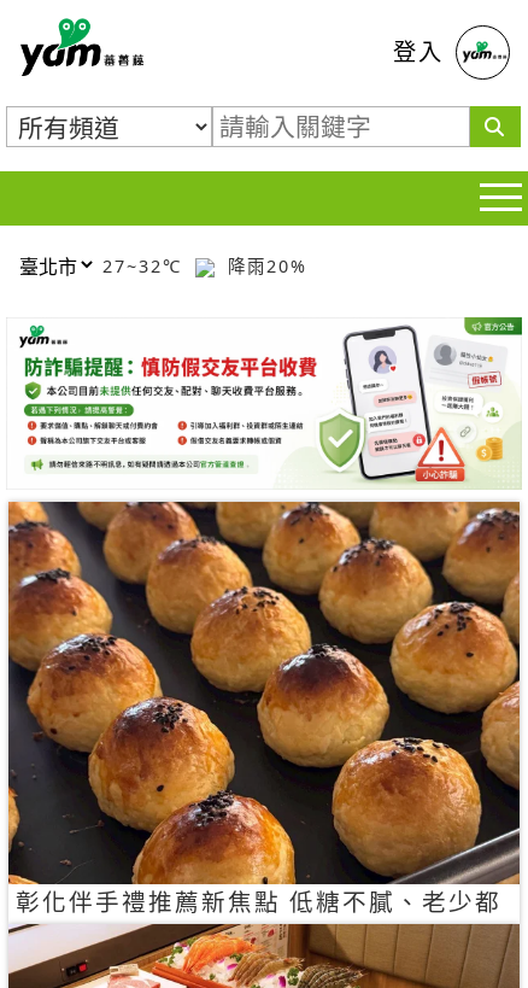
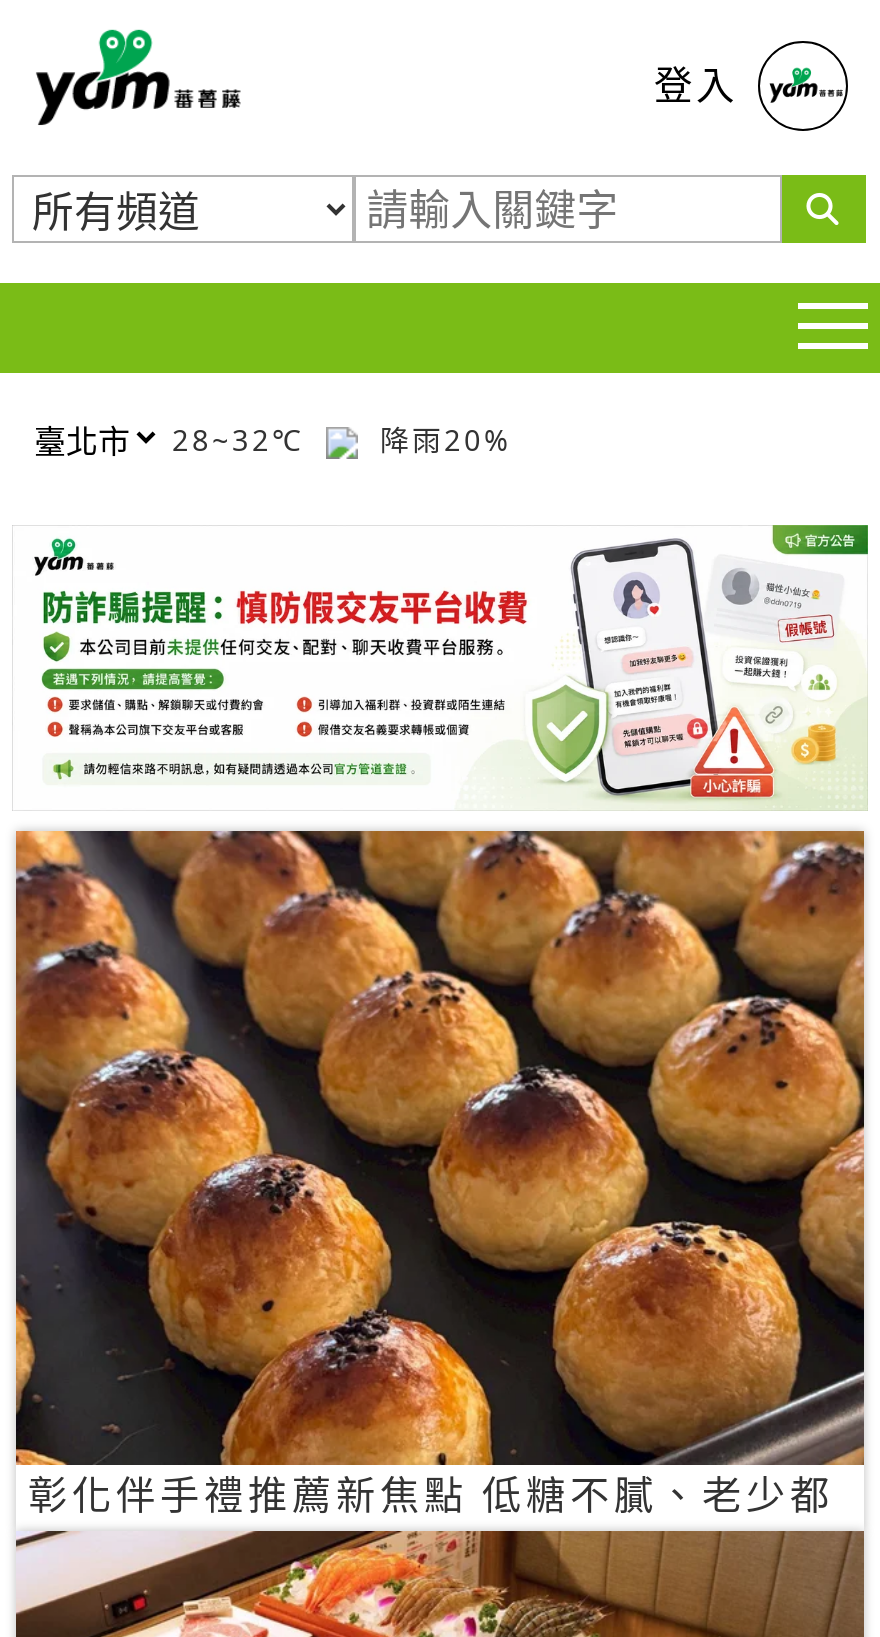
- 27~32℃ 降雨20%
+ 28~32℃ 降雨20%
